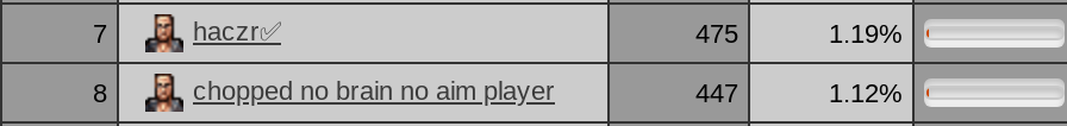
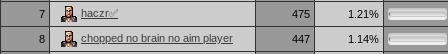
- 1.19%
+ 1.21%

- 1.12%
+ 1.14%
